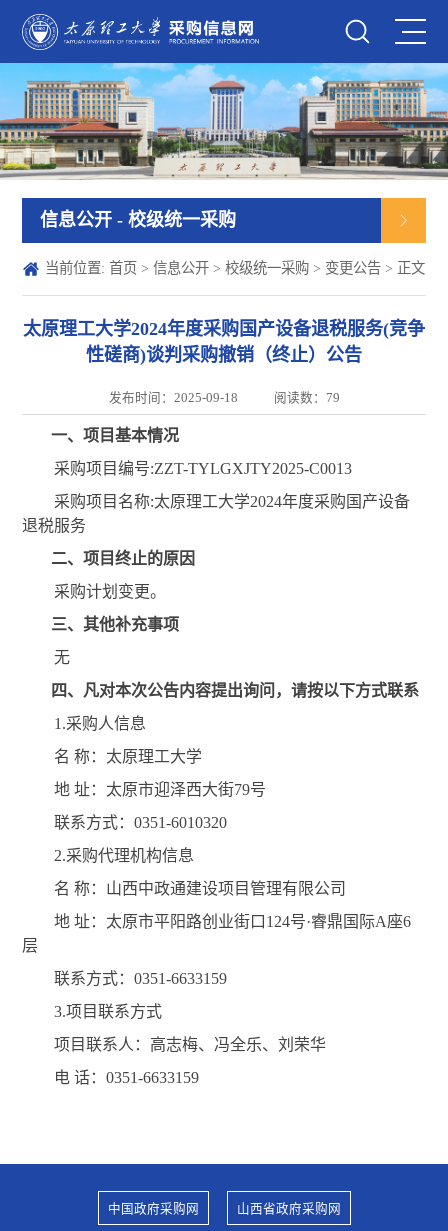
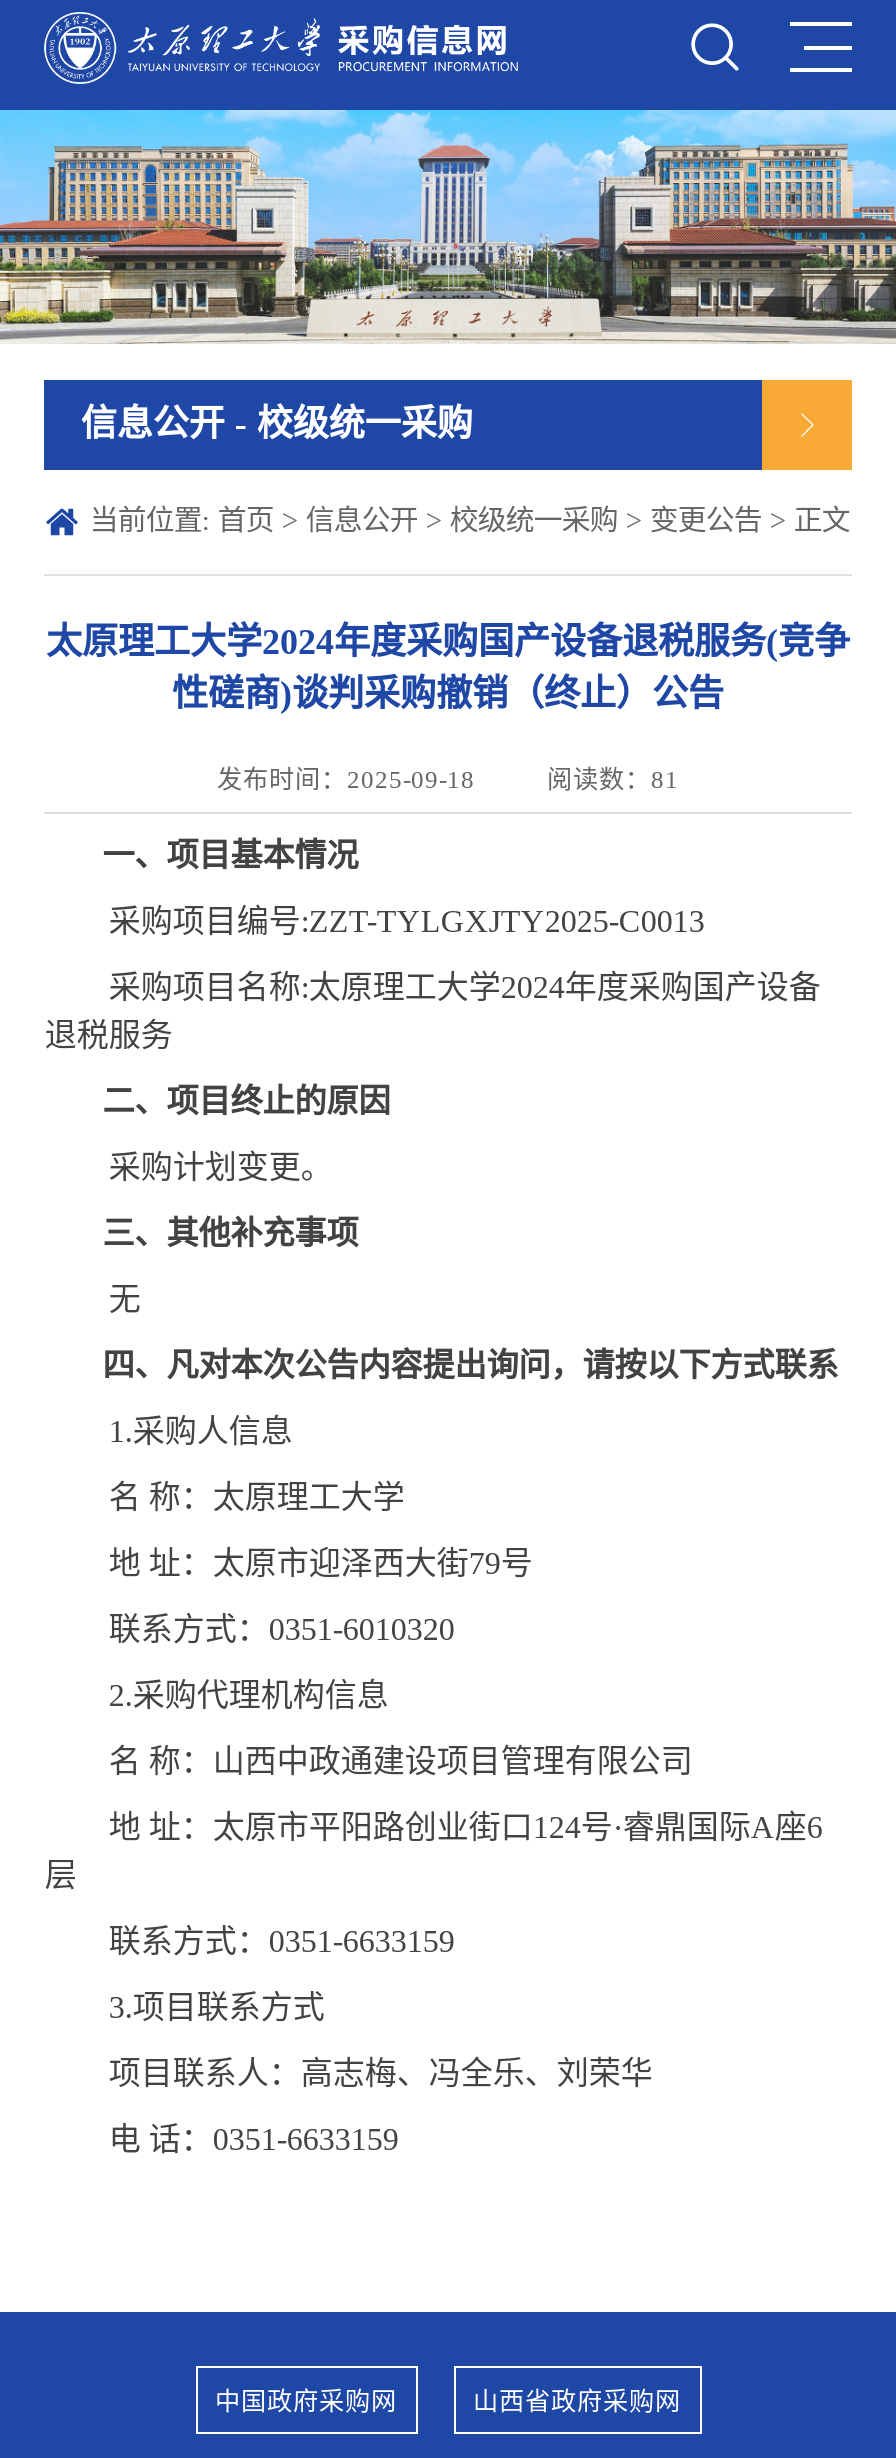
- 阅读数：79
+ 阅读数：81
